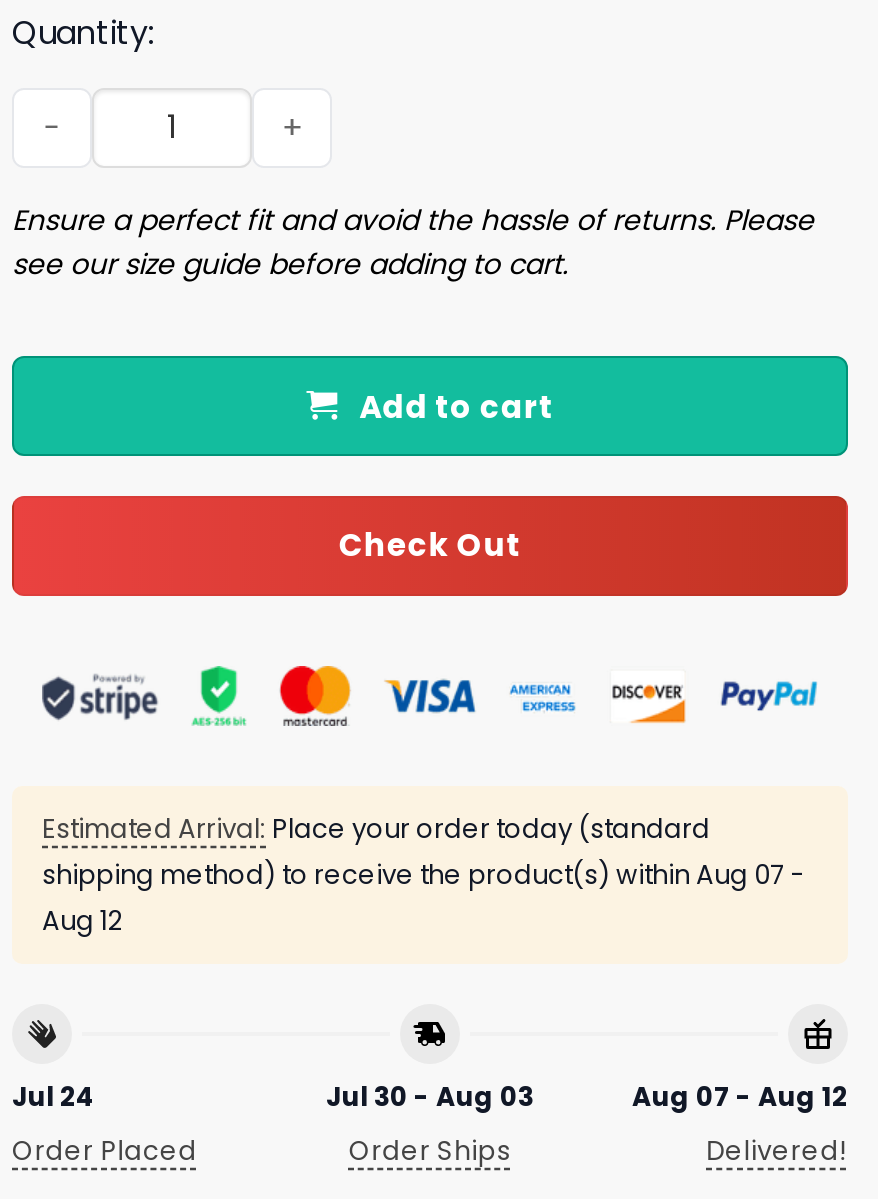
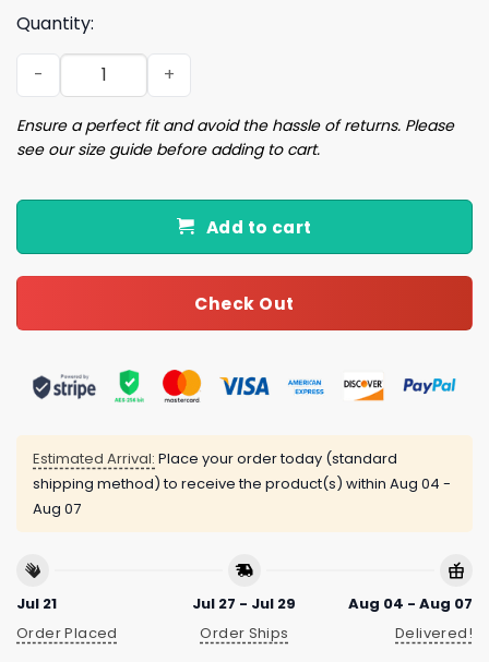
- shipping method) to receive the product(s) within Aug 07 -
+ shipping method) to receive the product(s) within Aug 04 -

- Aug 12
+ Aug 07

- Jul 24
+ Jul 21

- Jul 30 - Aug 03
+ Jul 27 - Jul 29

- Aug 07 - Aug 12
+ Aug 04 - Aug 07
